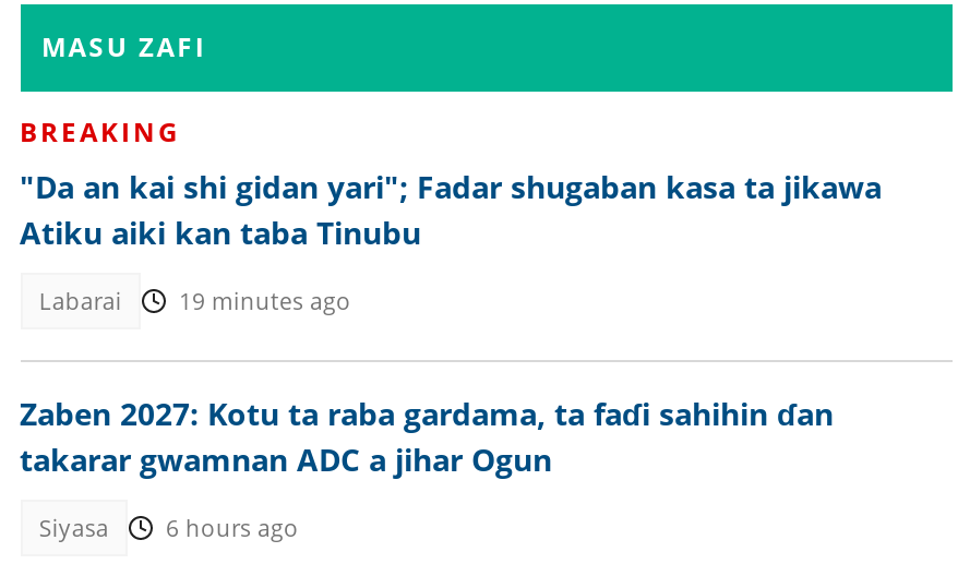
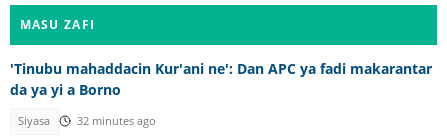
- BREAKING
- "Da an kai shi gidan yari"; Fadar shugaban kasa ta jikawa
- Atiku aiki kan taba Tinubu
- Labarai
- 19 minutes ago
- Zaben 2027: Kotu ta raba gardama, ta faɗi sahihin ɗan
- takarar gwamnan ADC a jihar Ogun
+ 'Tinubu mahaddacin Kur'ani ne': Dan APC ya fadi makarantar
+ da ya yi a Borno

- Siyasa 6 hours ago
+ Siyasa 32 minutes ago
